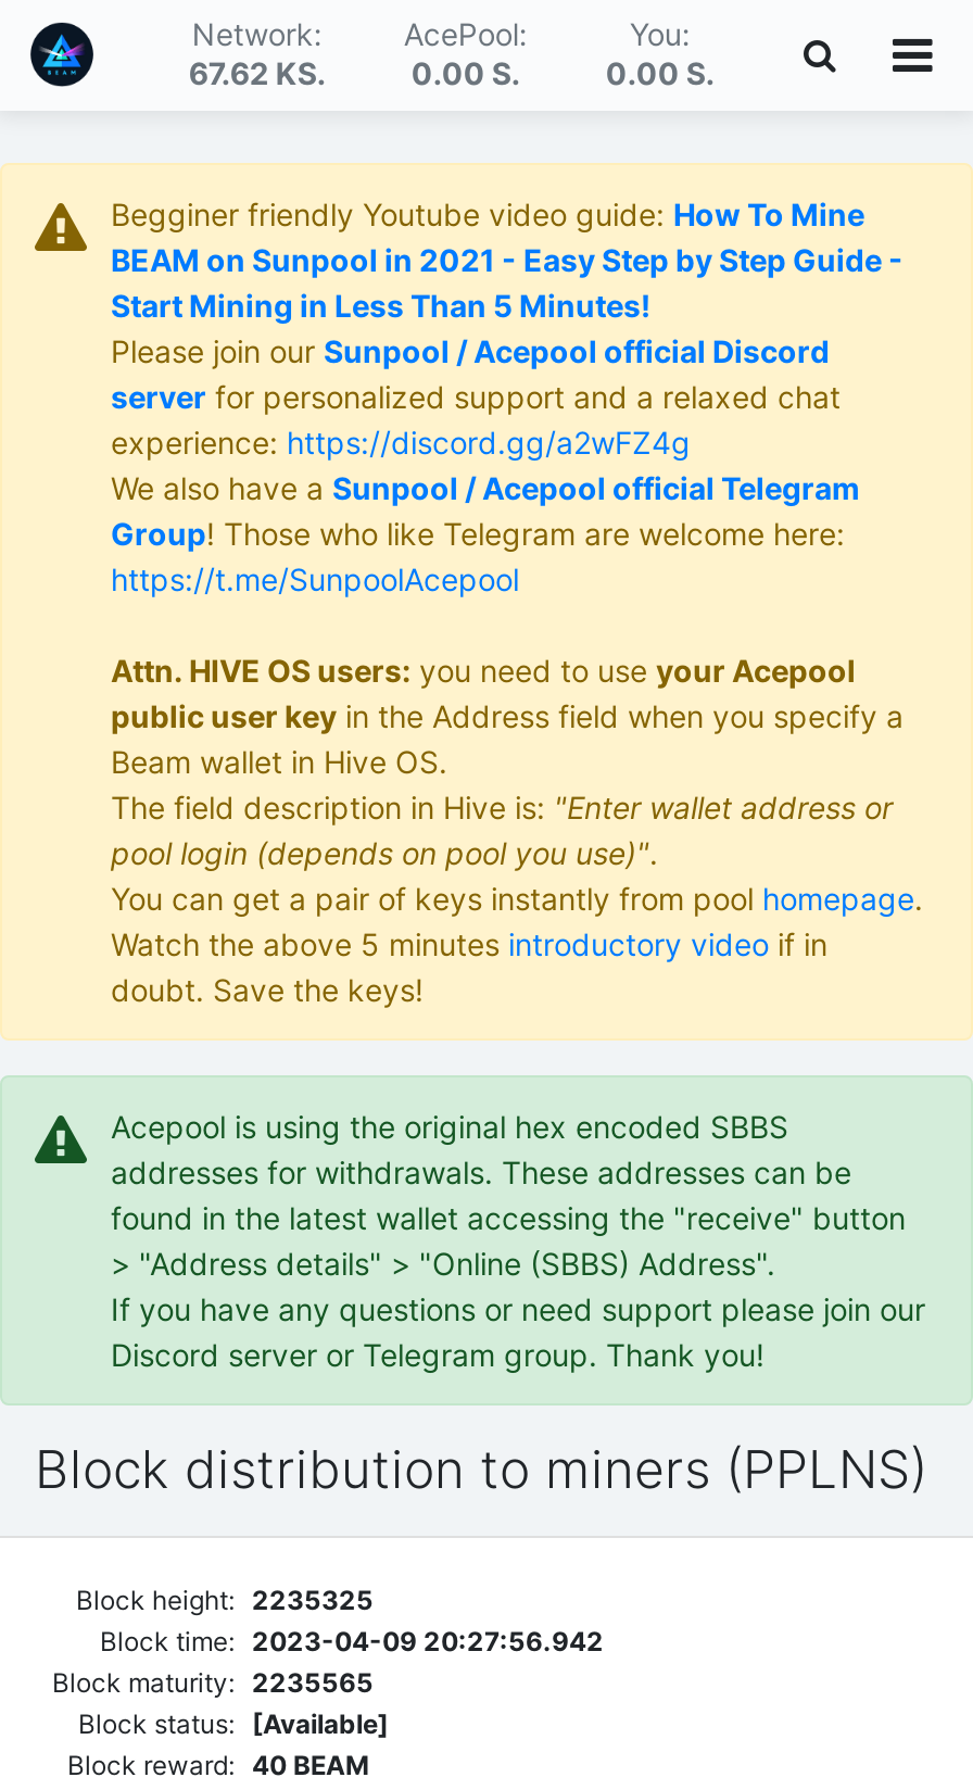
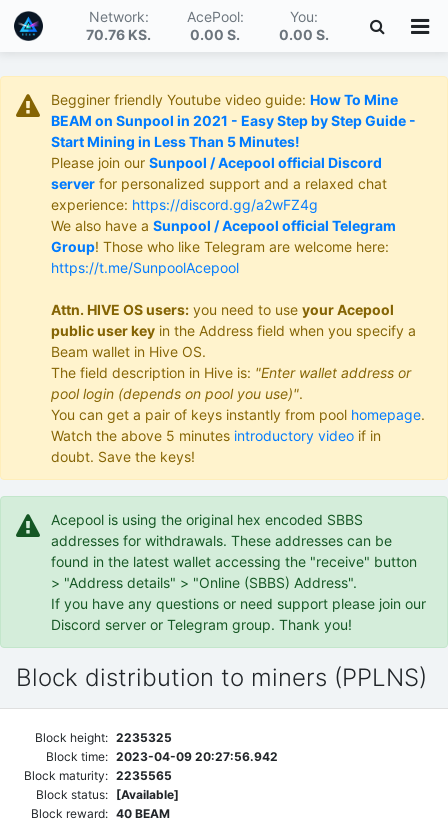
- 67.62 KS.
+ 70.76 KS.
